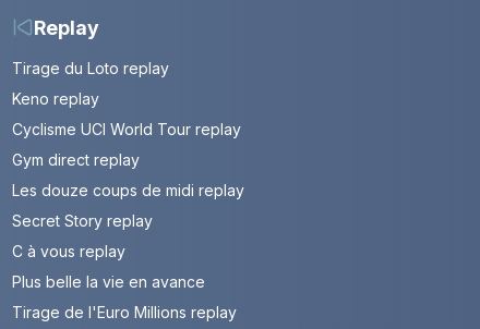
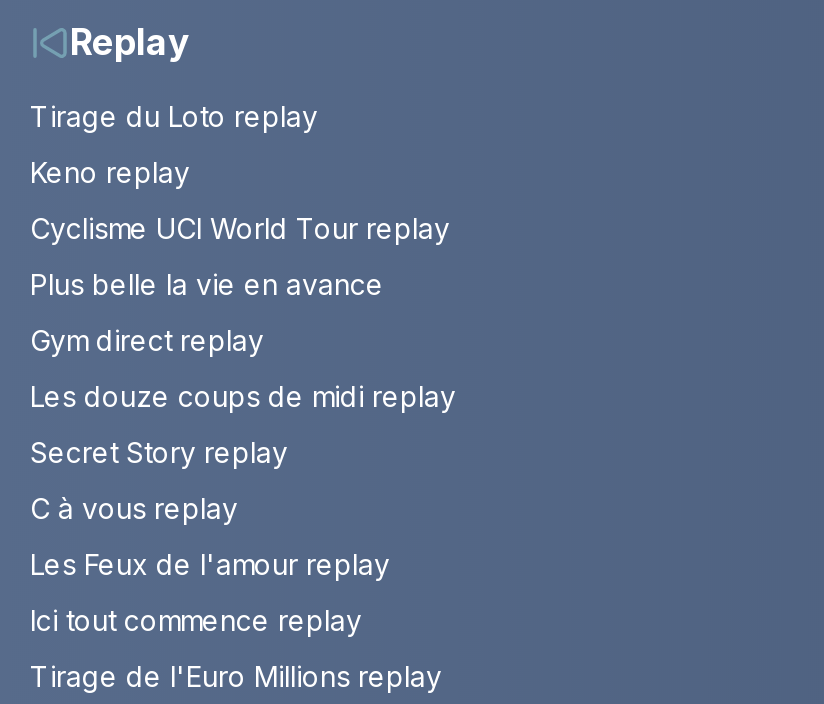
+ Les Feux de l'amour replay
+ Ici tout commence replay

moved up: Plus belle la vie en avance
